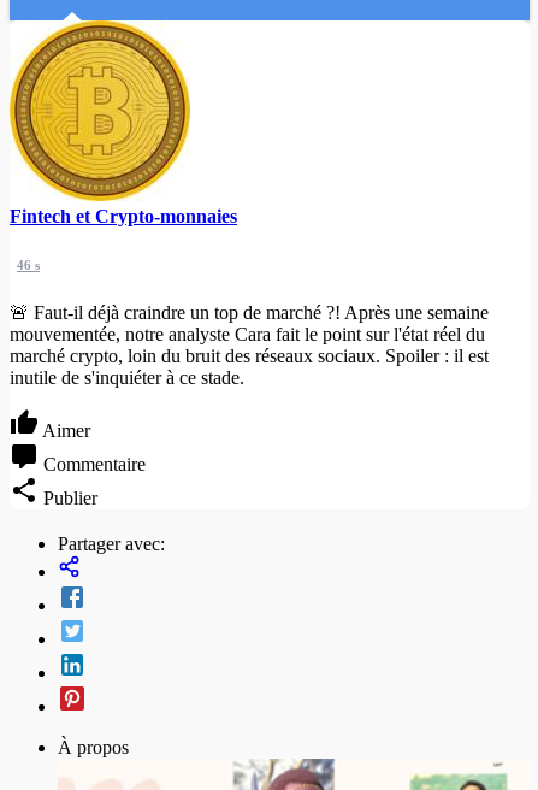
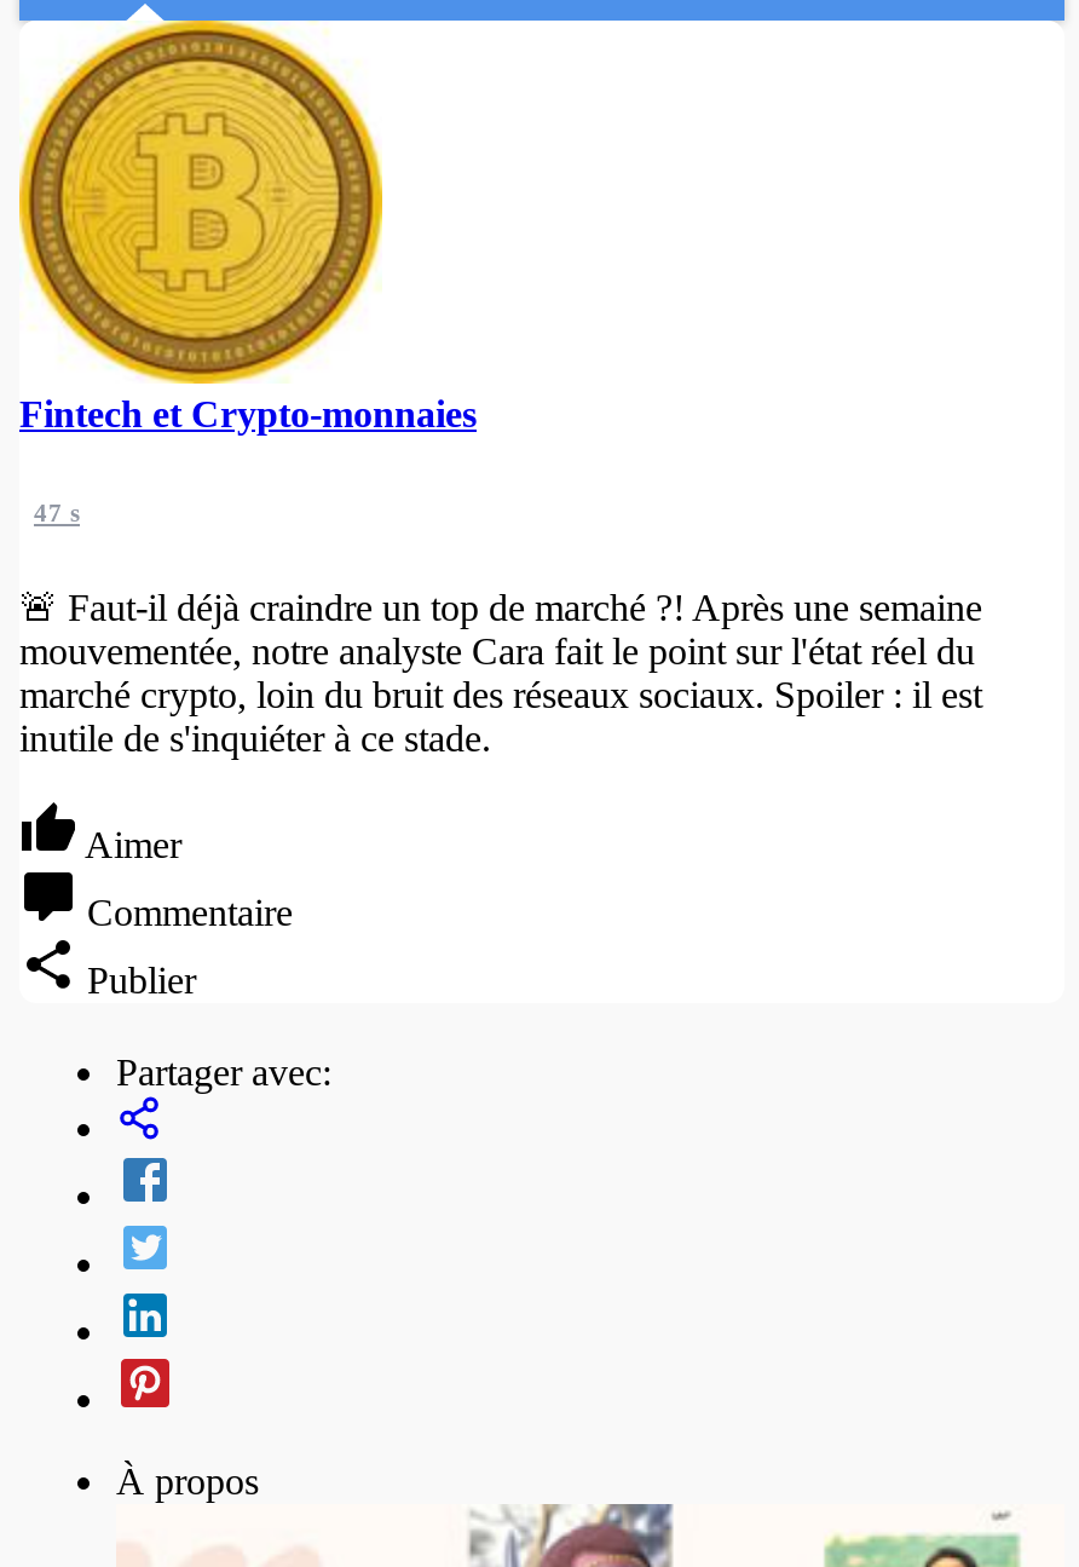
- 46 s
+ 47 s
